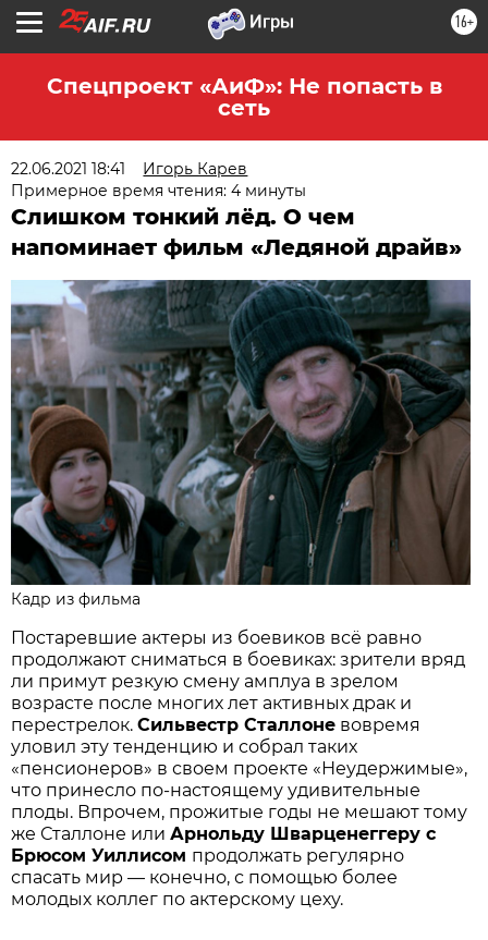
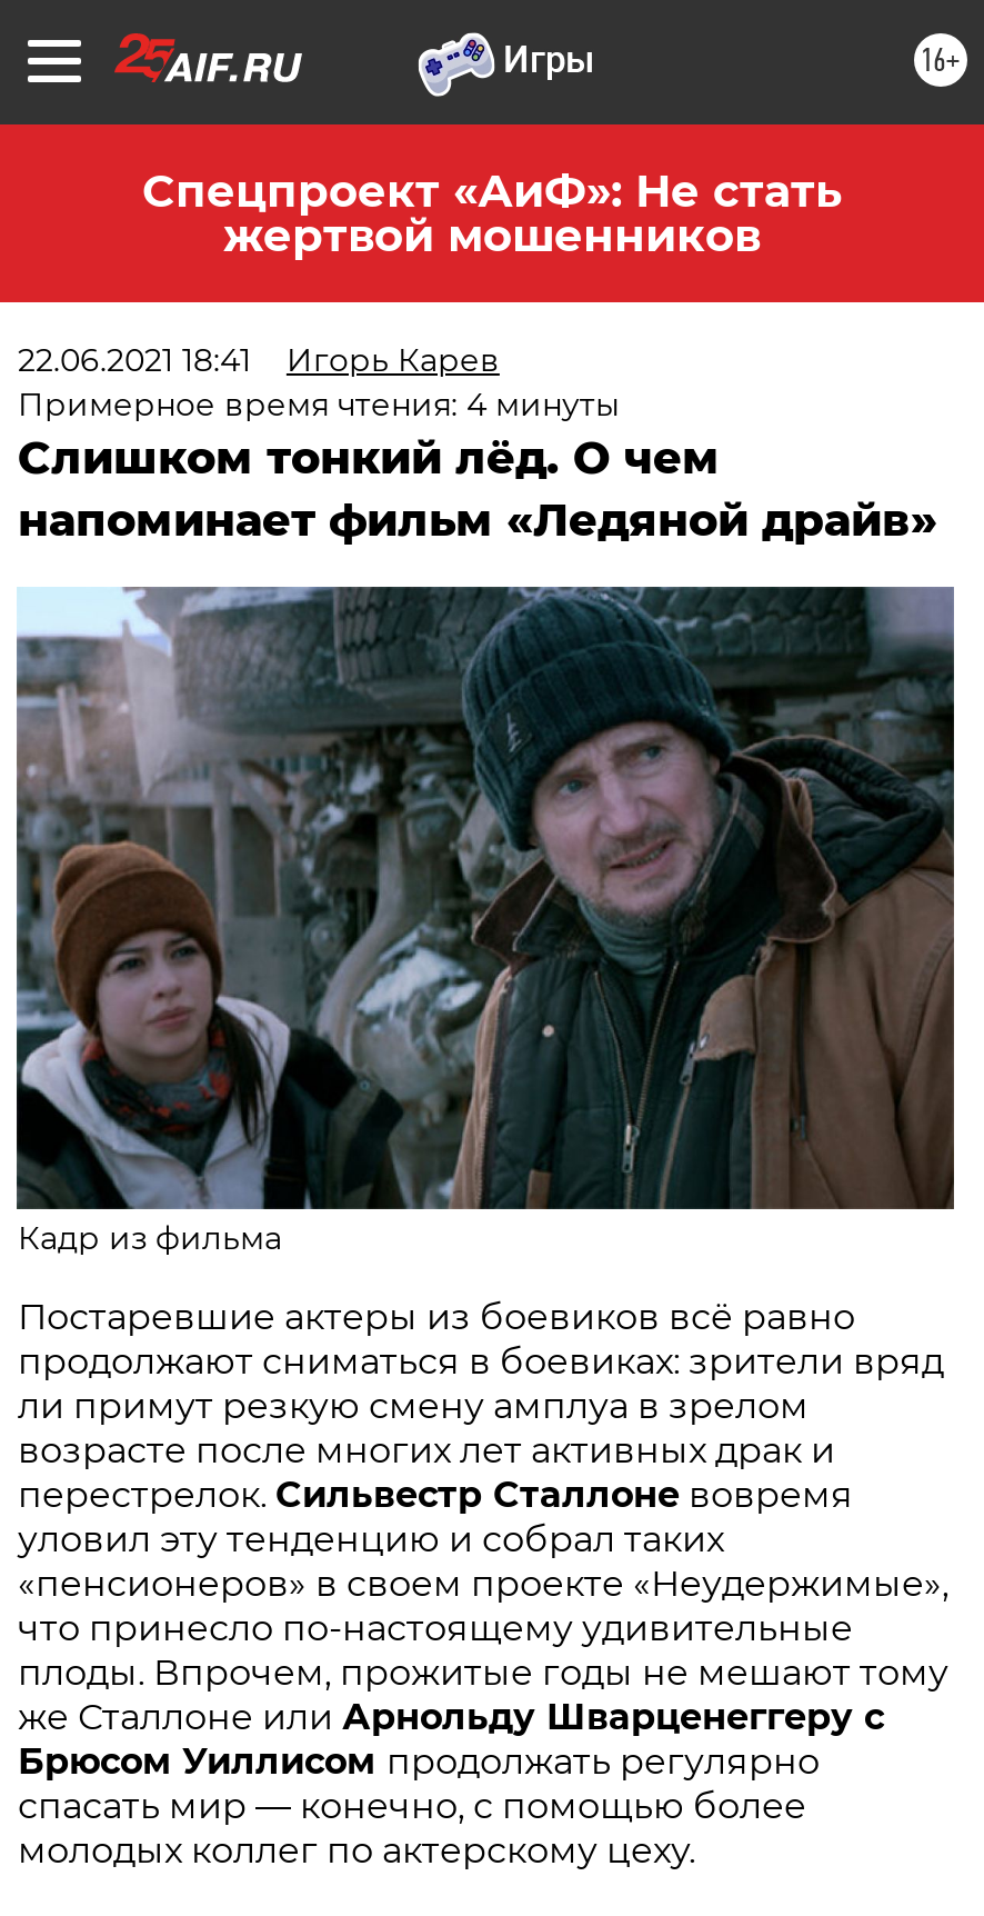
- Спецпроект «АиФ»: Не попасть в
- сеть
+ Спецпроект «АиФ»: Не стать
+ жертвой мошенников
